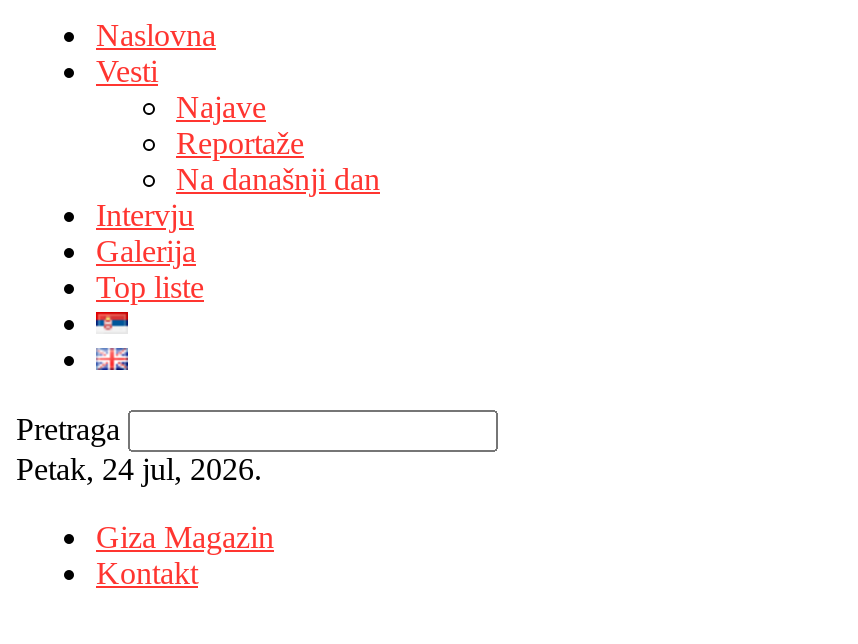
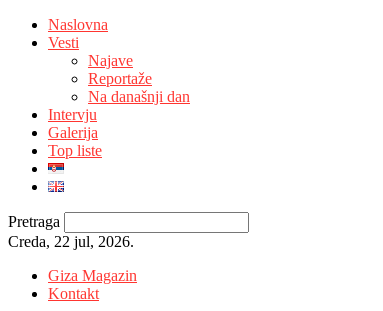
- Petak, 24 jul, 2026.
+ Creda, 22 jul, 2026.
